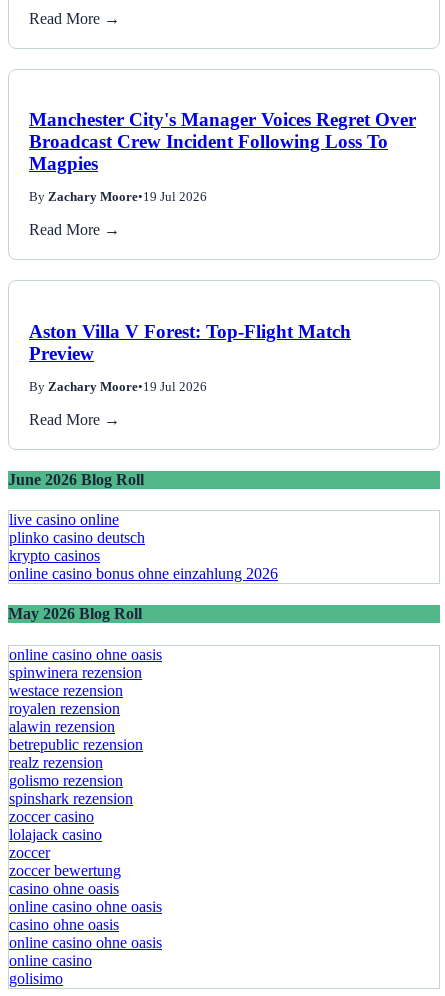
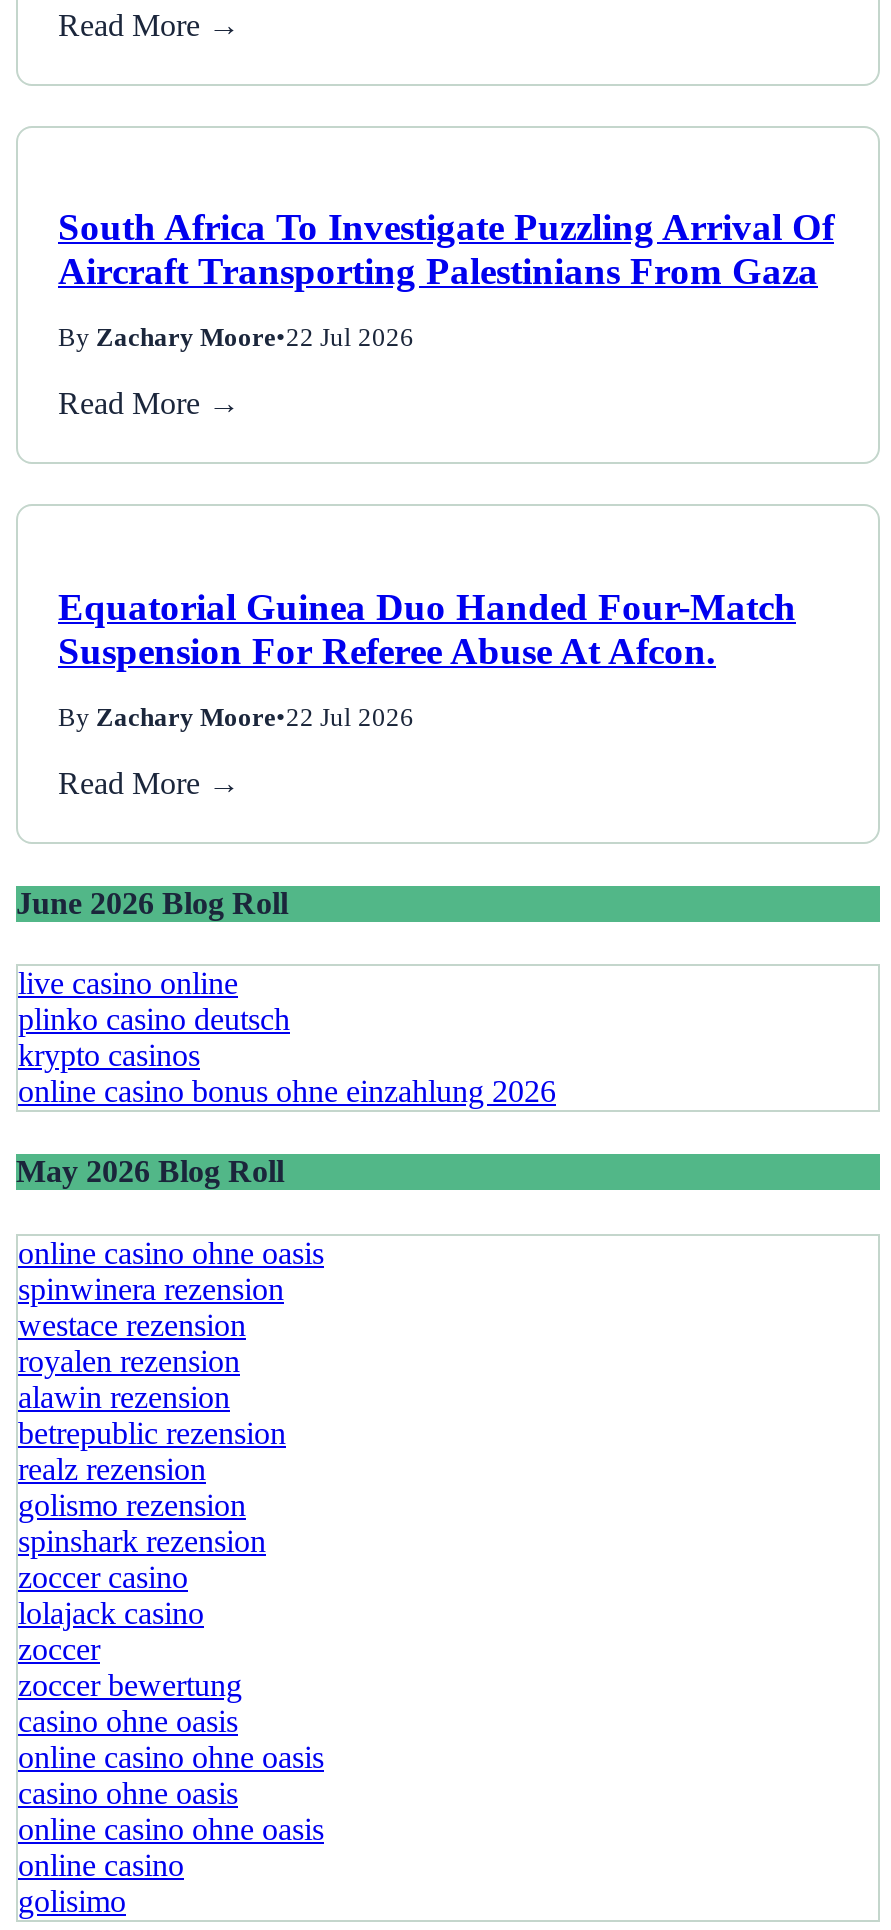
- Manchester City's Manager Voices Regret Over
- Broadcast Crew Incident Following Loss To
- Magpies
+ South Africa To Investigate Puzzling Arrival Of
+ Aircraft Transporting Palestinians From Gaza

- By Zachary Moore•19 Jul 2026
+ By Zachary Moore•22 Jul 2026

- Aston Villa V Forest: Top-Flight Match
- Preview
+ Equatorial Guinea Duo Handed Four-Match
+ Suspension For Referee Abuse At Afcon.

- By Zachary Moore•19 Jul 2026
+ By Zachary Moore•22 Jul 2026
